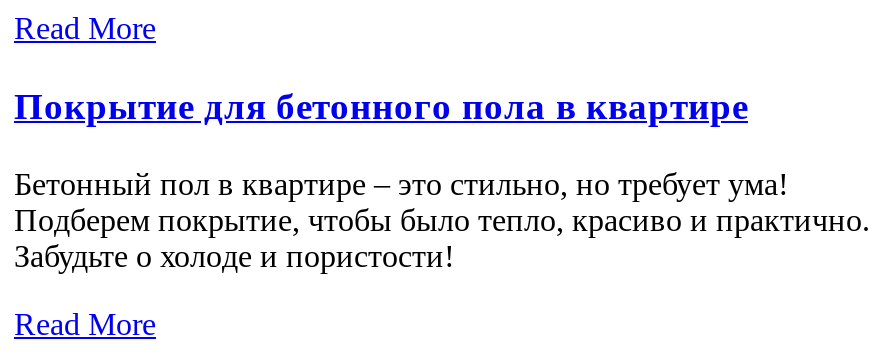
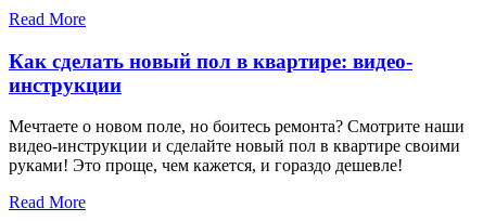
- Покрытие для бетонного пола в квартире
+ Как сделать новый пол в квартире: видео-
+ инструкции

- Бетонный пол в квартире – это стильно, но требует ума!
- Подберем покрытие, чтобы было тепло, красиво и практично.
- Забудьте о холоде и пористости!
+ Мечтаете о новом поле, но боитесь ремонта? Смотрите наши
+ видео-инструкции и сделайте новый пол в квартире своими
+ руками! Это проще, чем кажется, и гораздо дешевле!
